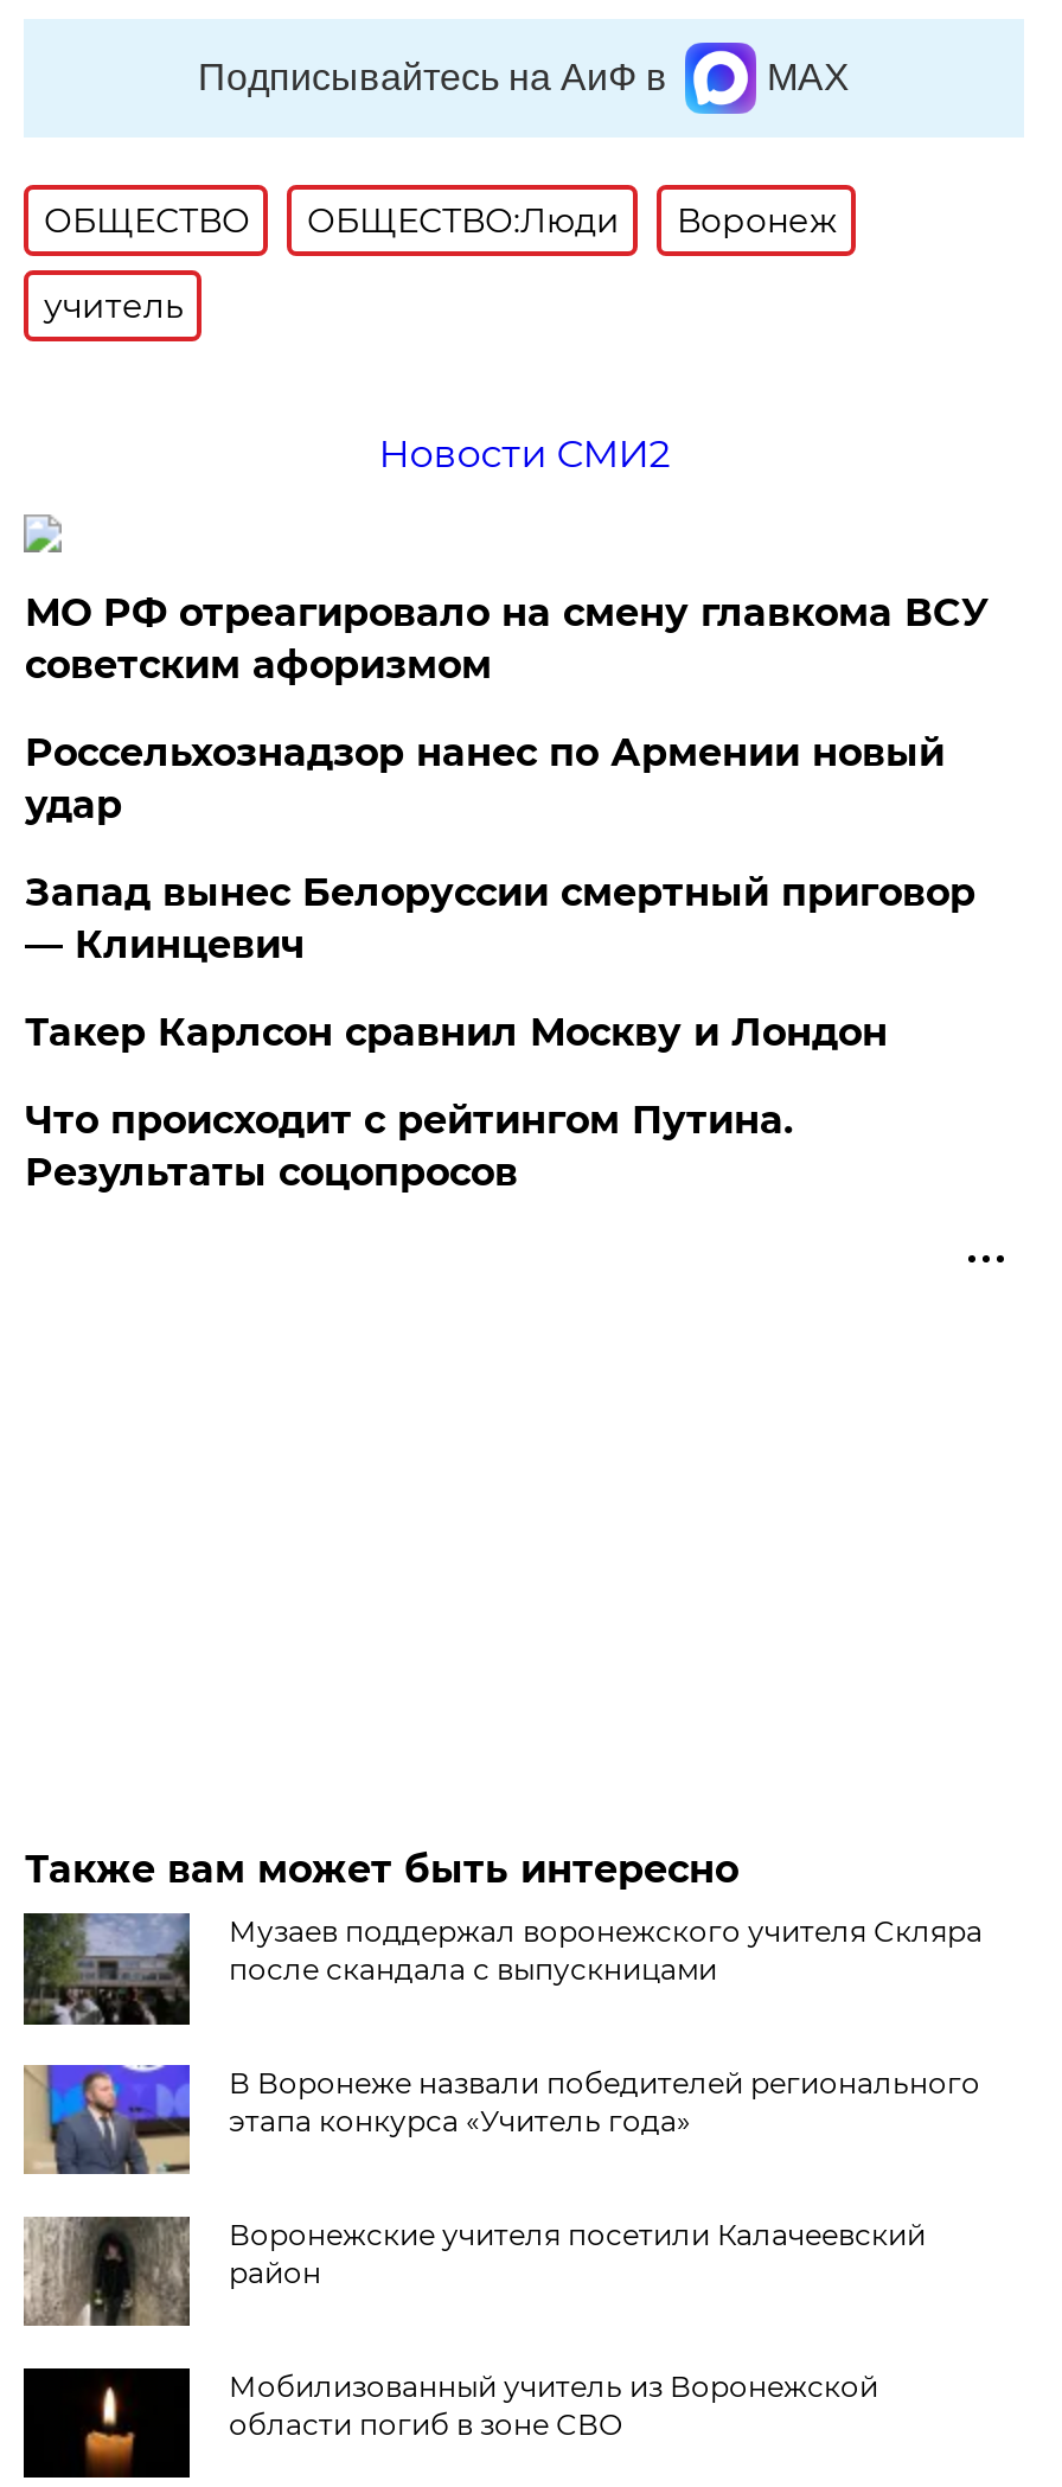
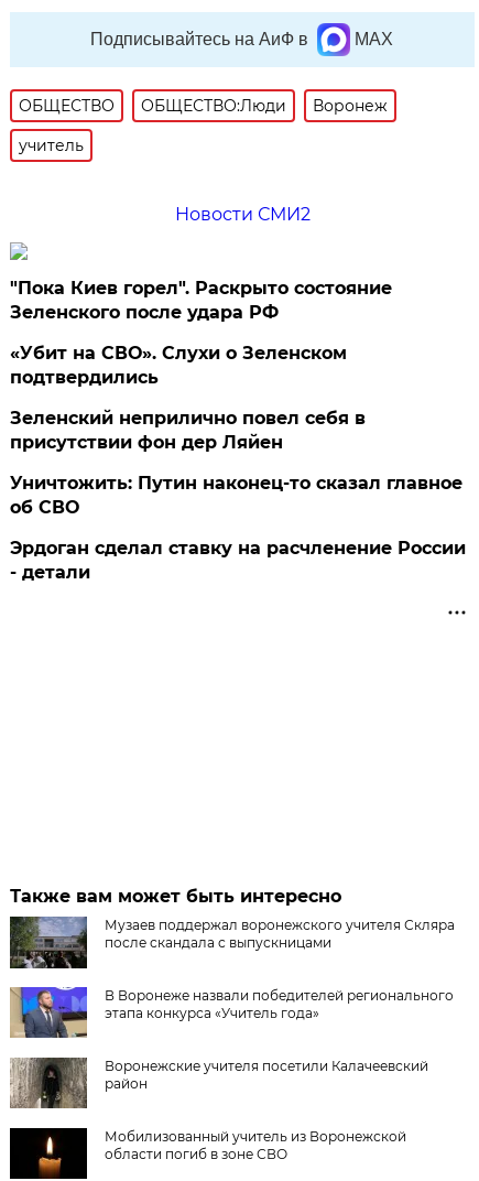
- МО РФ отреагировало на смену главкома ВСУ
- советским афоризмом
+ "Пока Киев горел". Раскрыто состояние
+ Зеленского после удара РФ

- Россельхознадзор нанес по Армении новый
- удар
+ «Убит на СВО». Слухи о Зеленском
+ подтвердились

- Запад вынес Белоруссии смертный приговор
- — Клинцевич
+ Зеленский неприлично повел cебя в
+ присутствии фон дер Ляйен

- Такер Карлсон сравнил Москву и Лондон
+ Уничтожить: Путин наконец-то сказал главное
+ об СВО

- Что происходит с рейтингом Путина.
- Результаты соцопросов
+ Эрдоган сделал ставку на расчленение России
+ - детали
